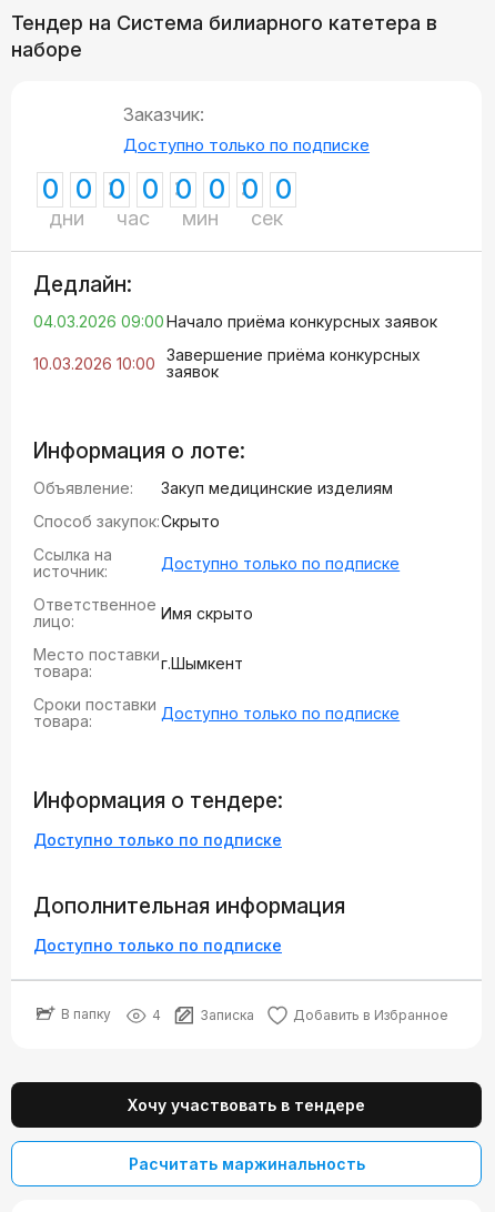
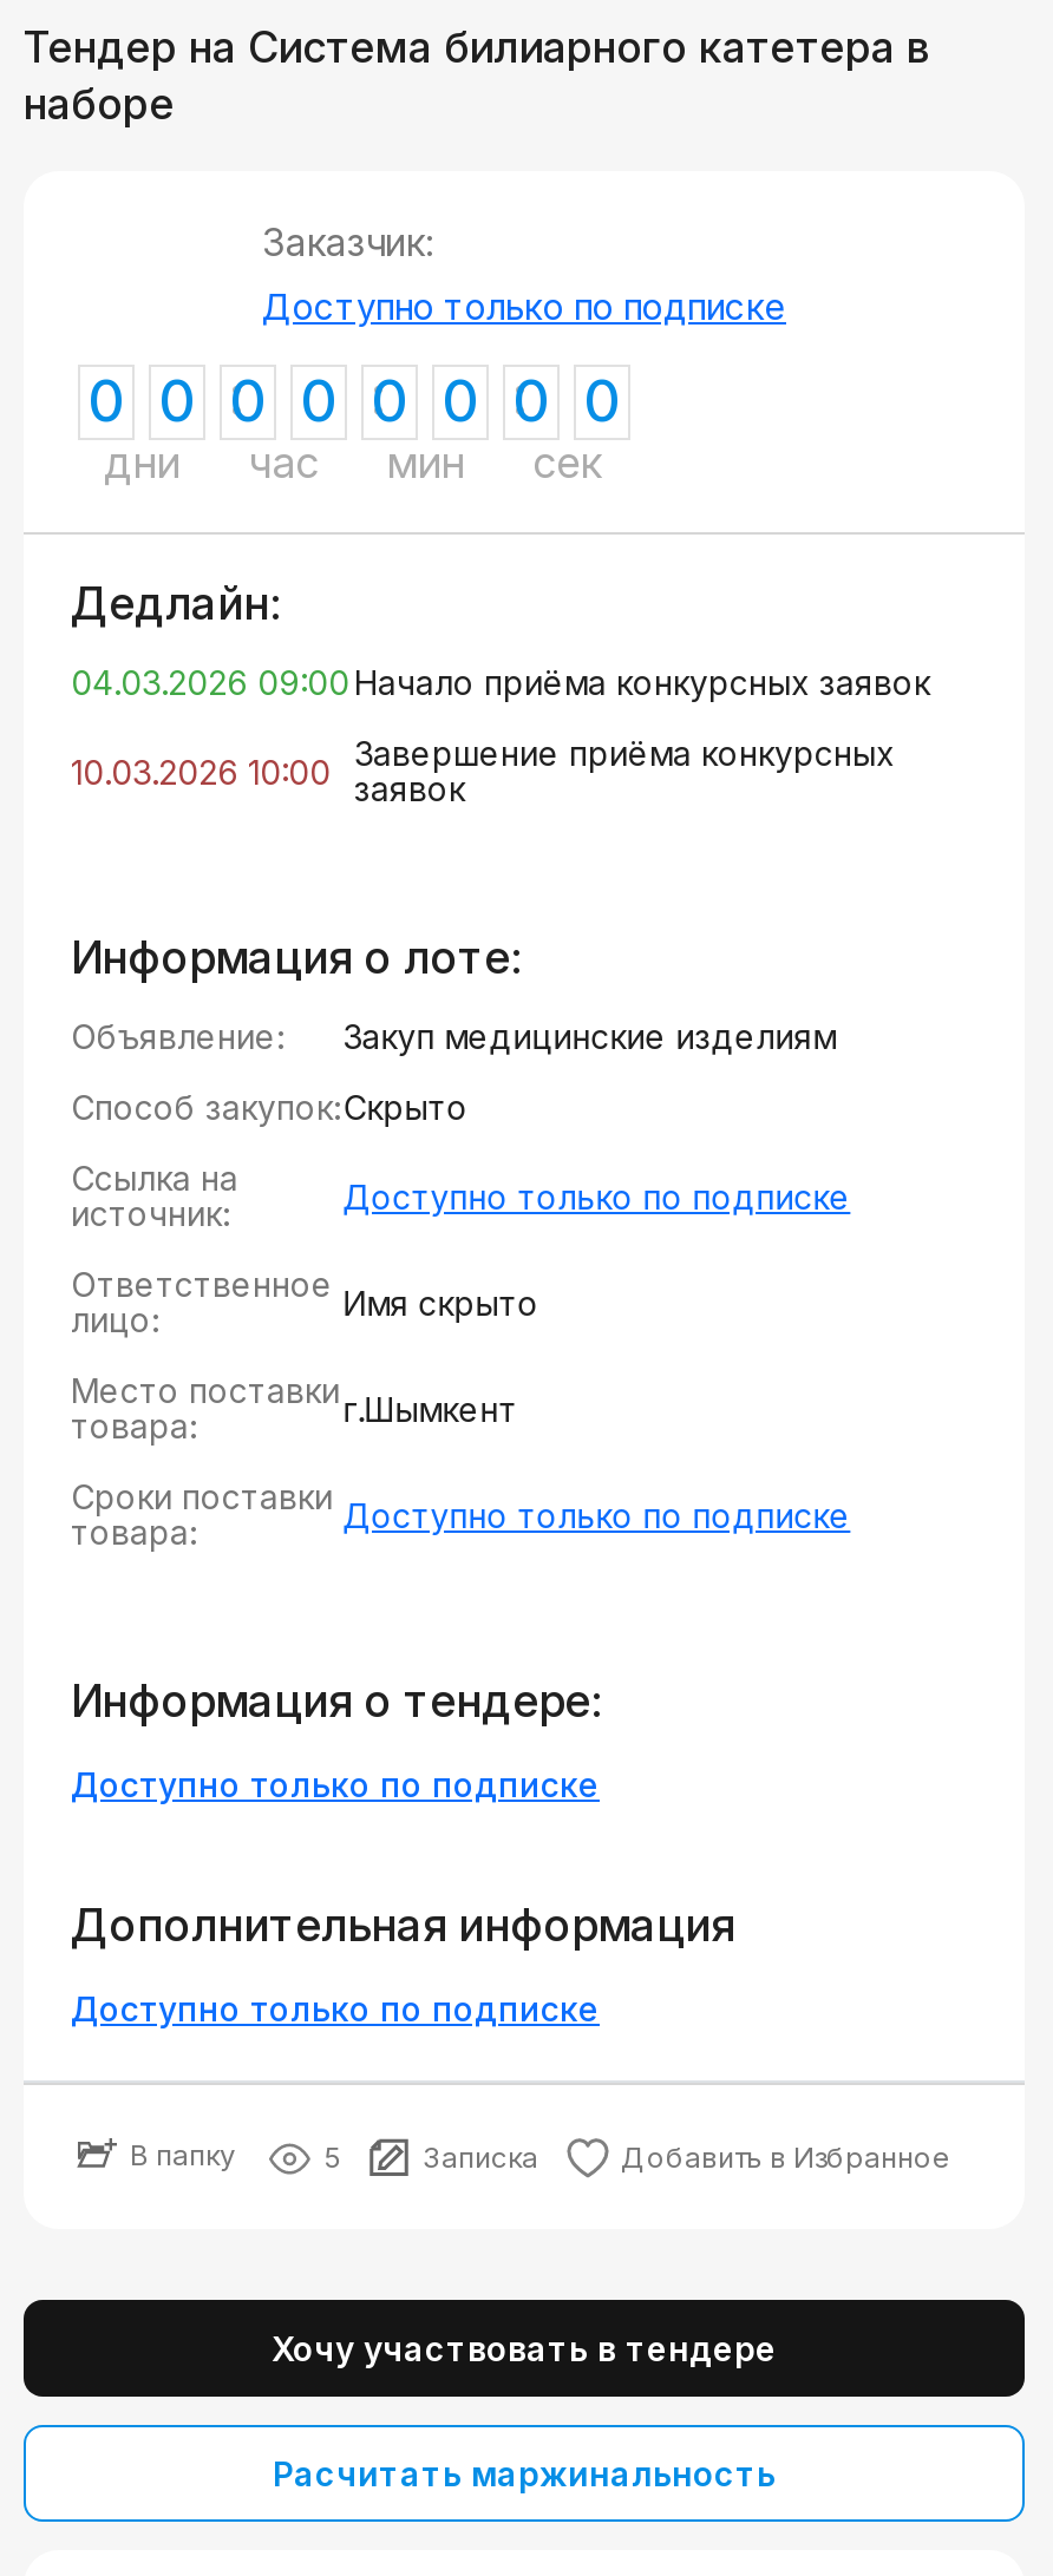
- 4
+ 5
